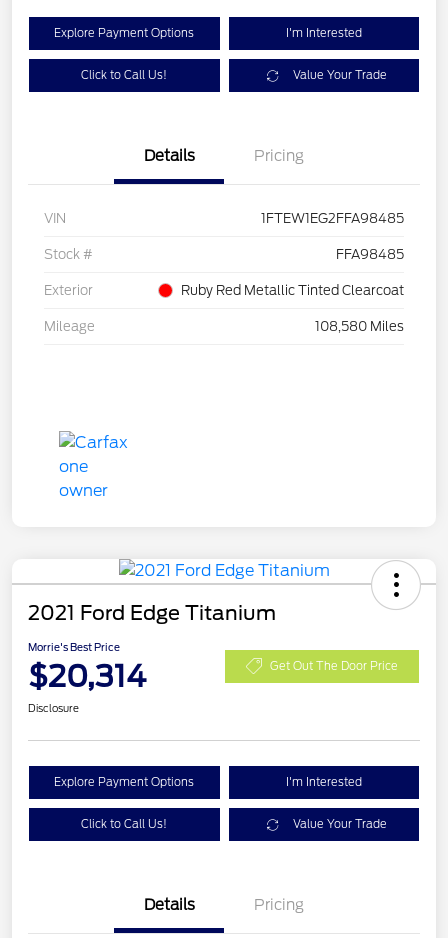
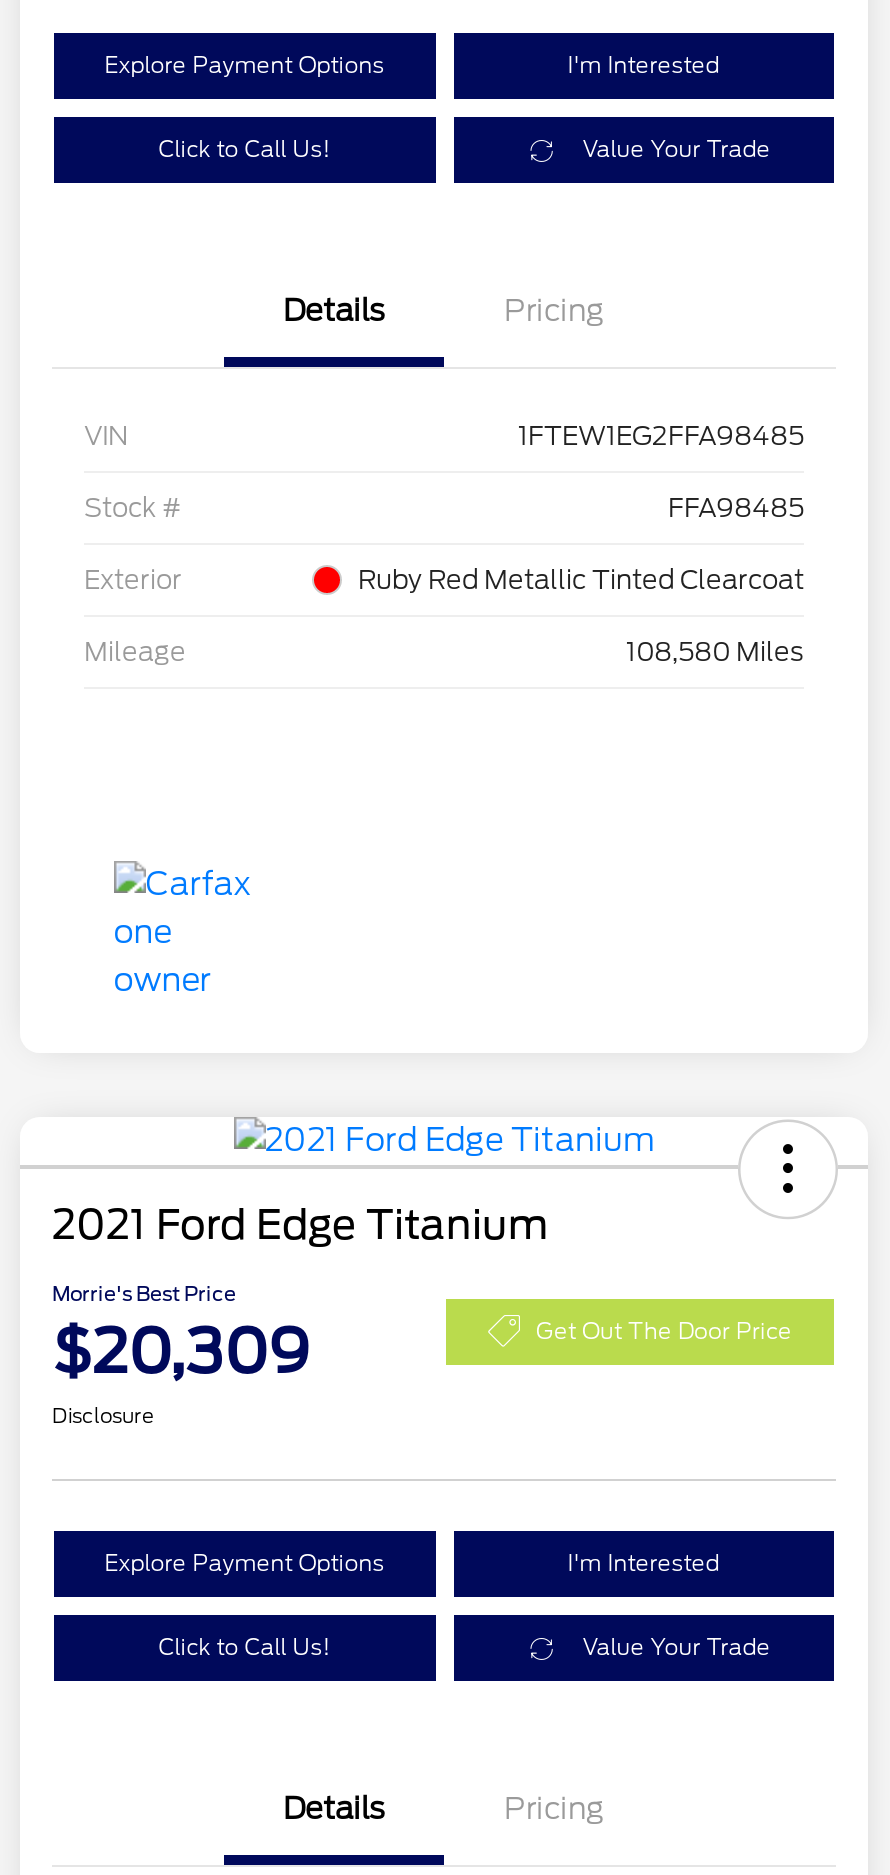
- $20,314
+ $20,309
